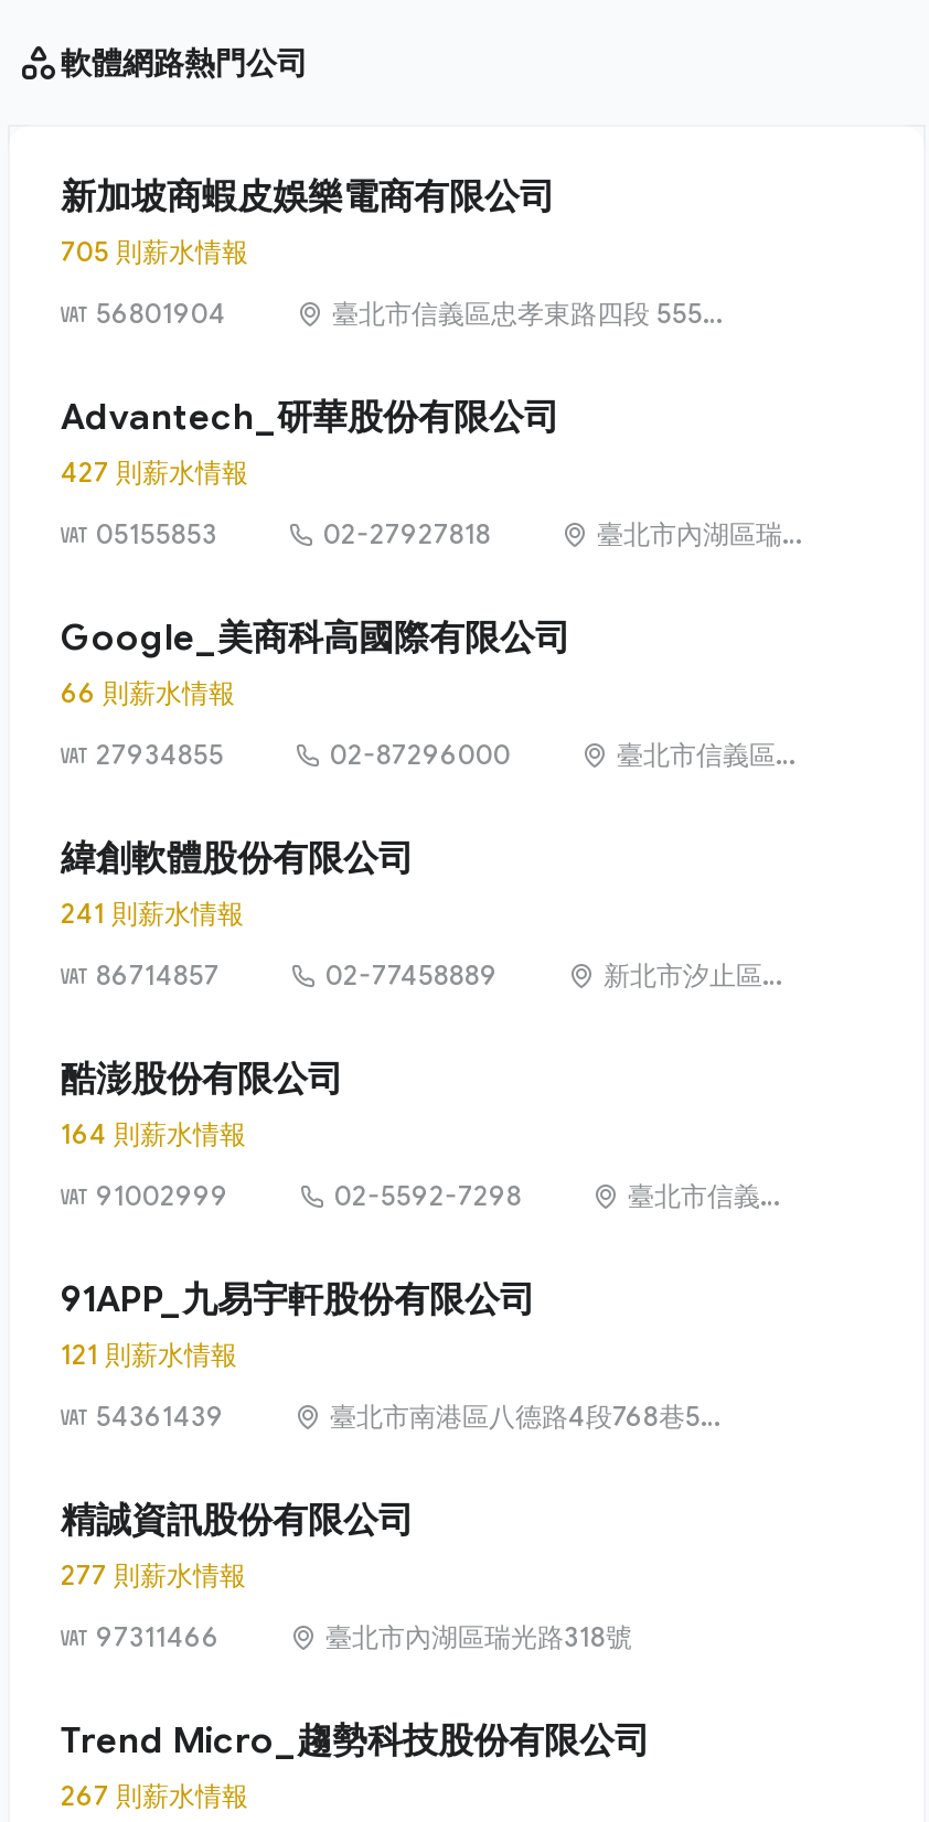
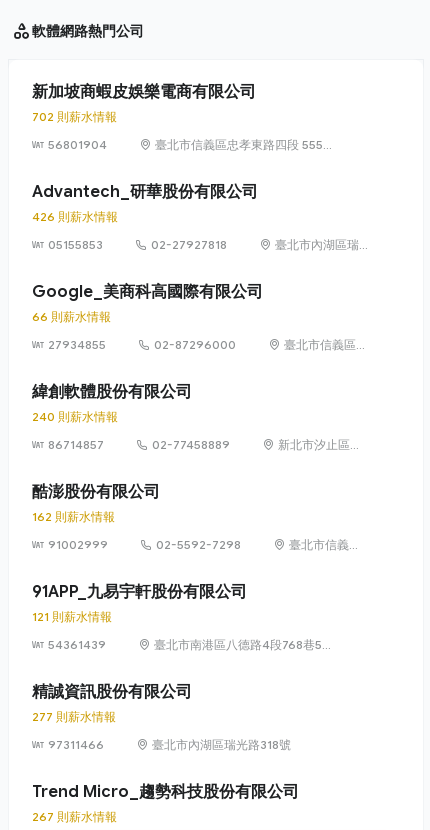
- 705 則薪水情報
+ 702 則薪水情報

- 427 則薪水情報
+ 426 則薪水情報

- 241 則薪水情報
+ 240 則薪水情報

- 164 則薪水情報
+ 162 則薪水情報
